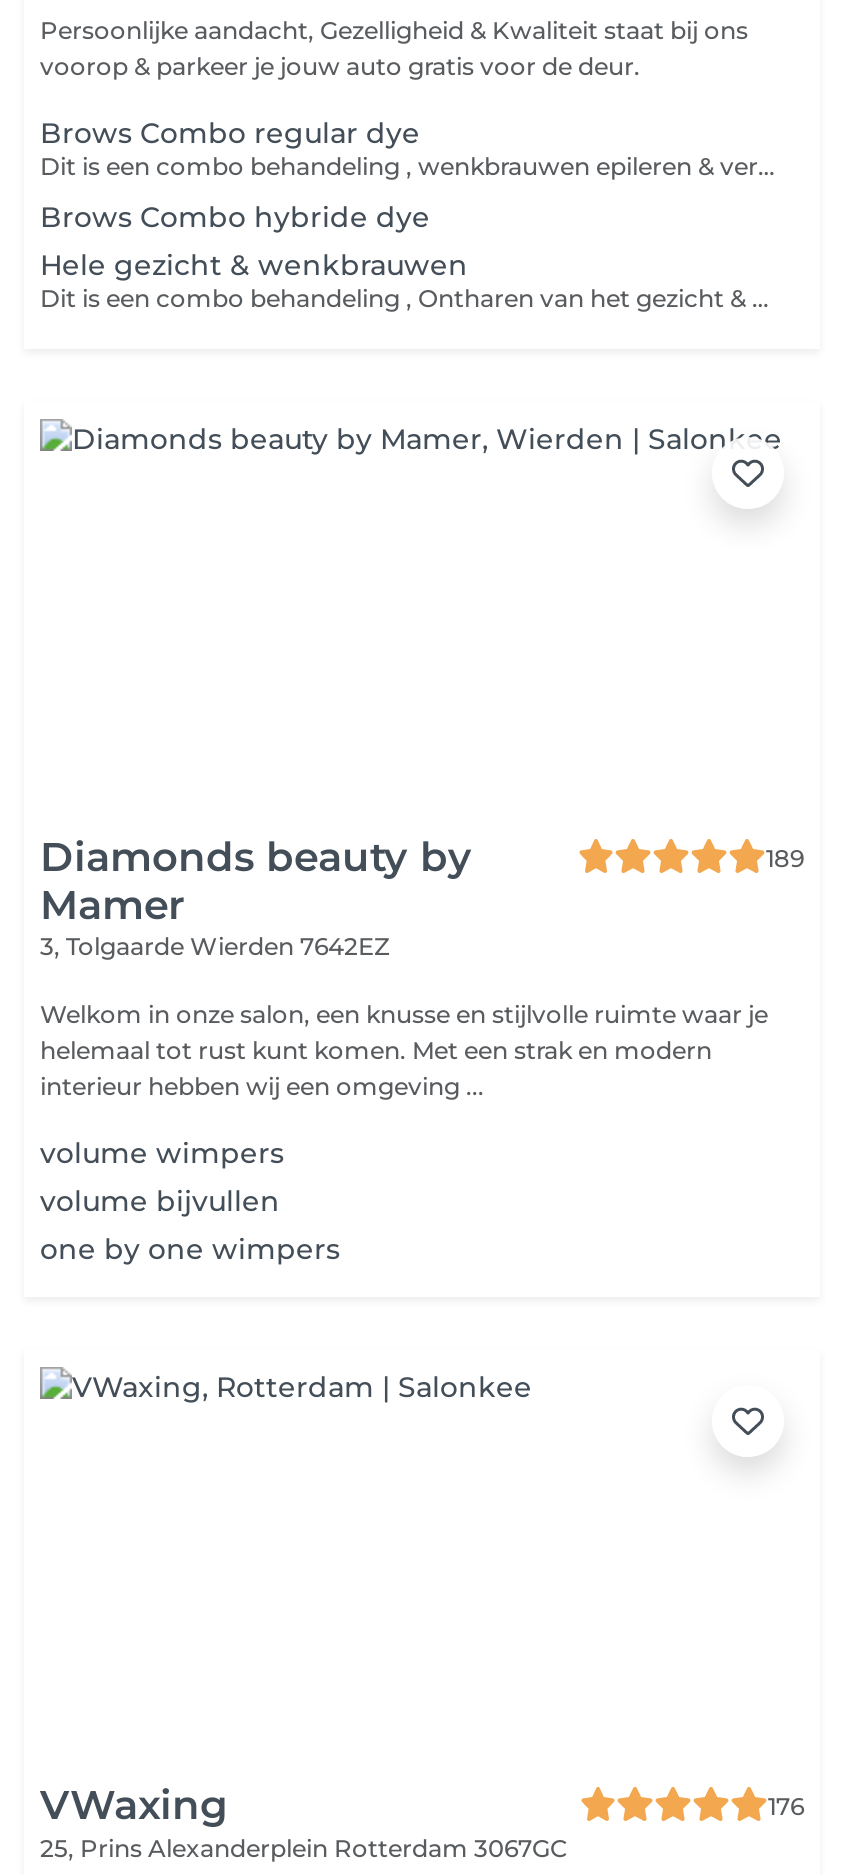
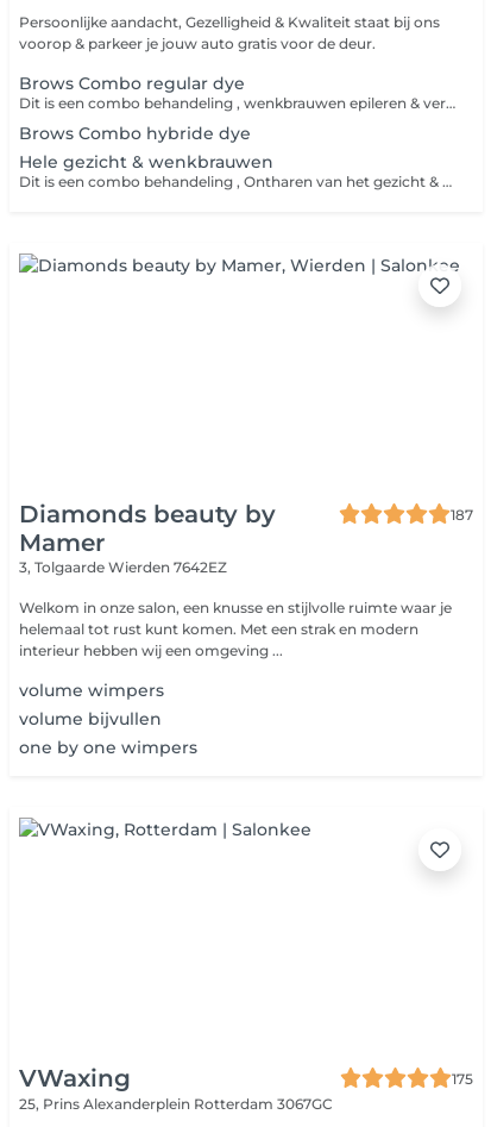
- 189
+ 187

- 176
+ 175
